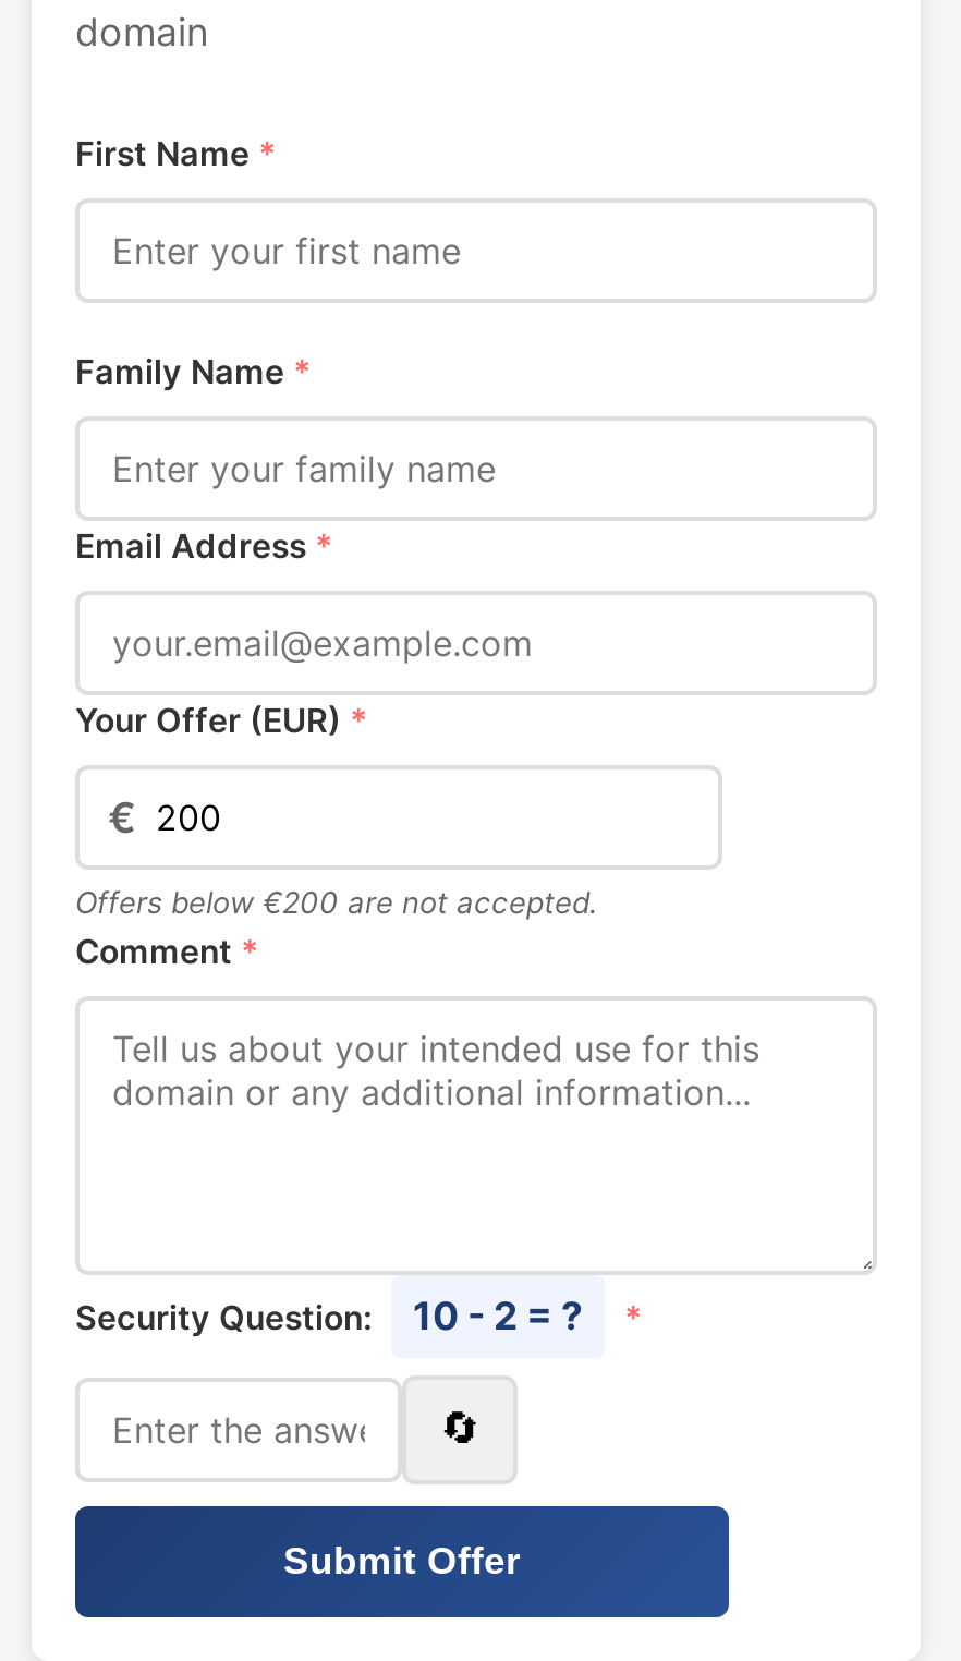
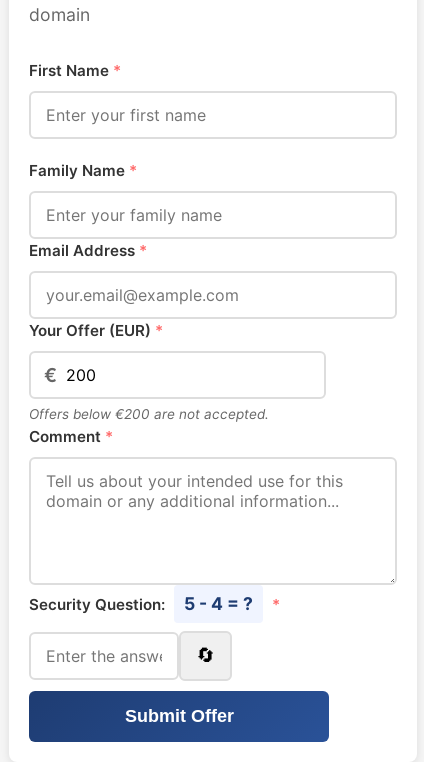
- 10 - 2 = ?
+ 5 - 4 = ?
